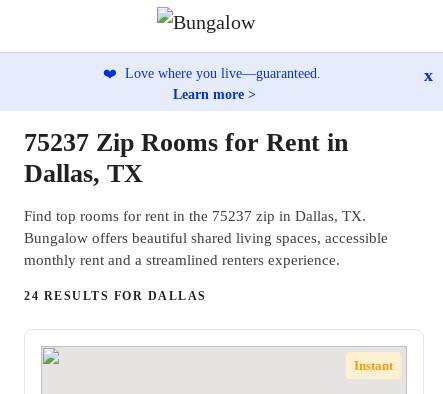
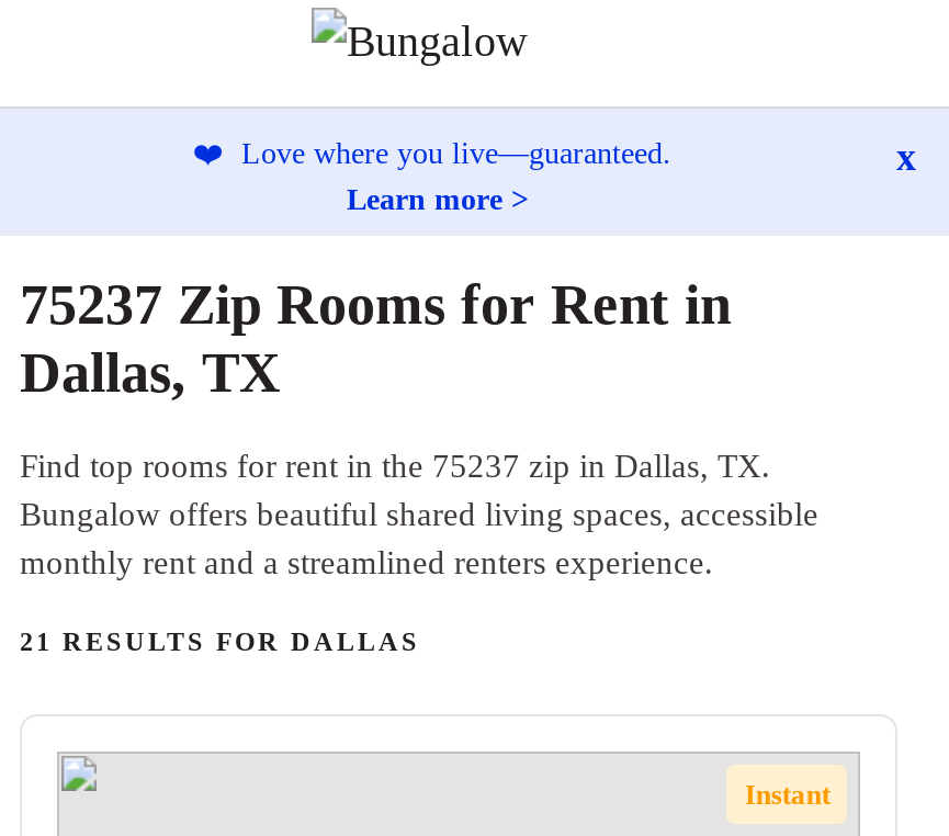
- 24 RESULTS FOR DALLAS
+ 21 RESULTS FOR DALLAS
